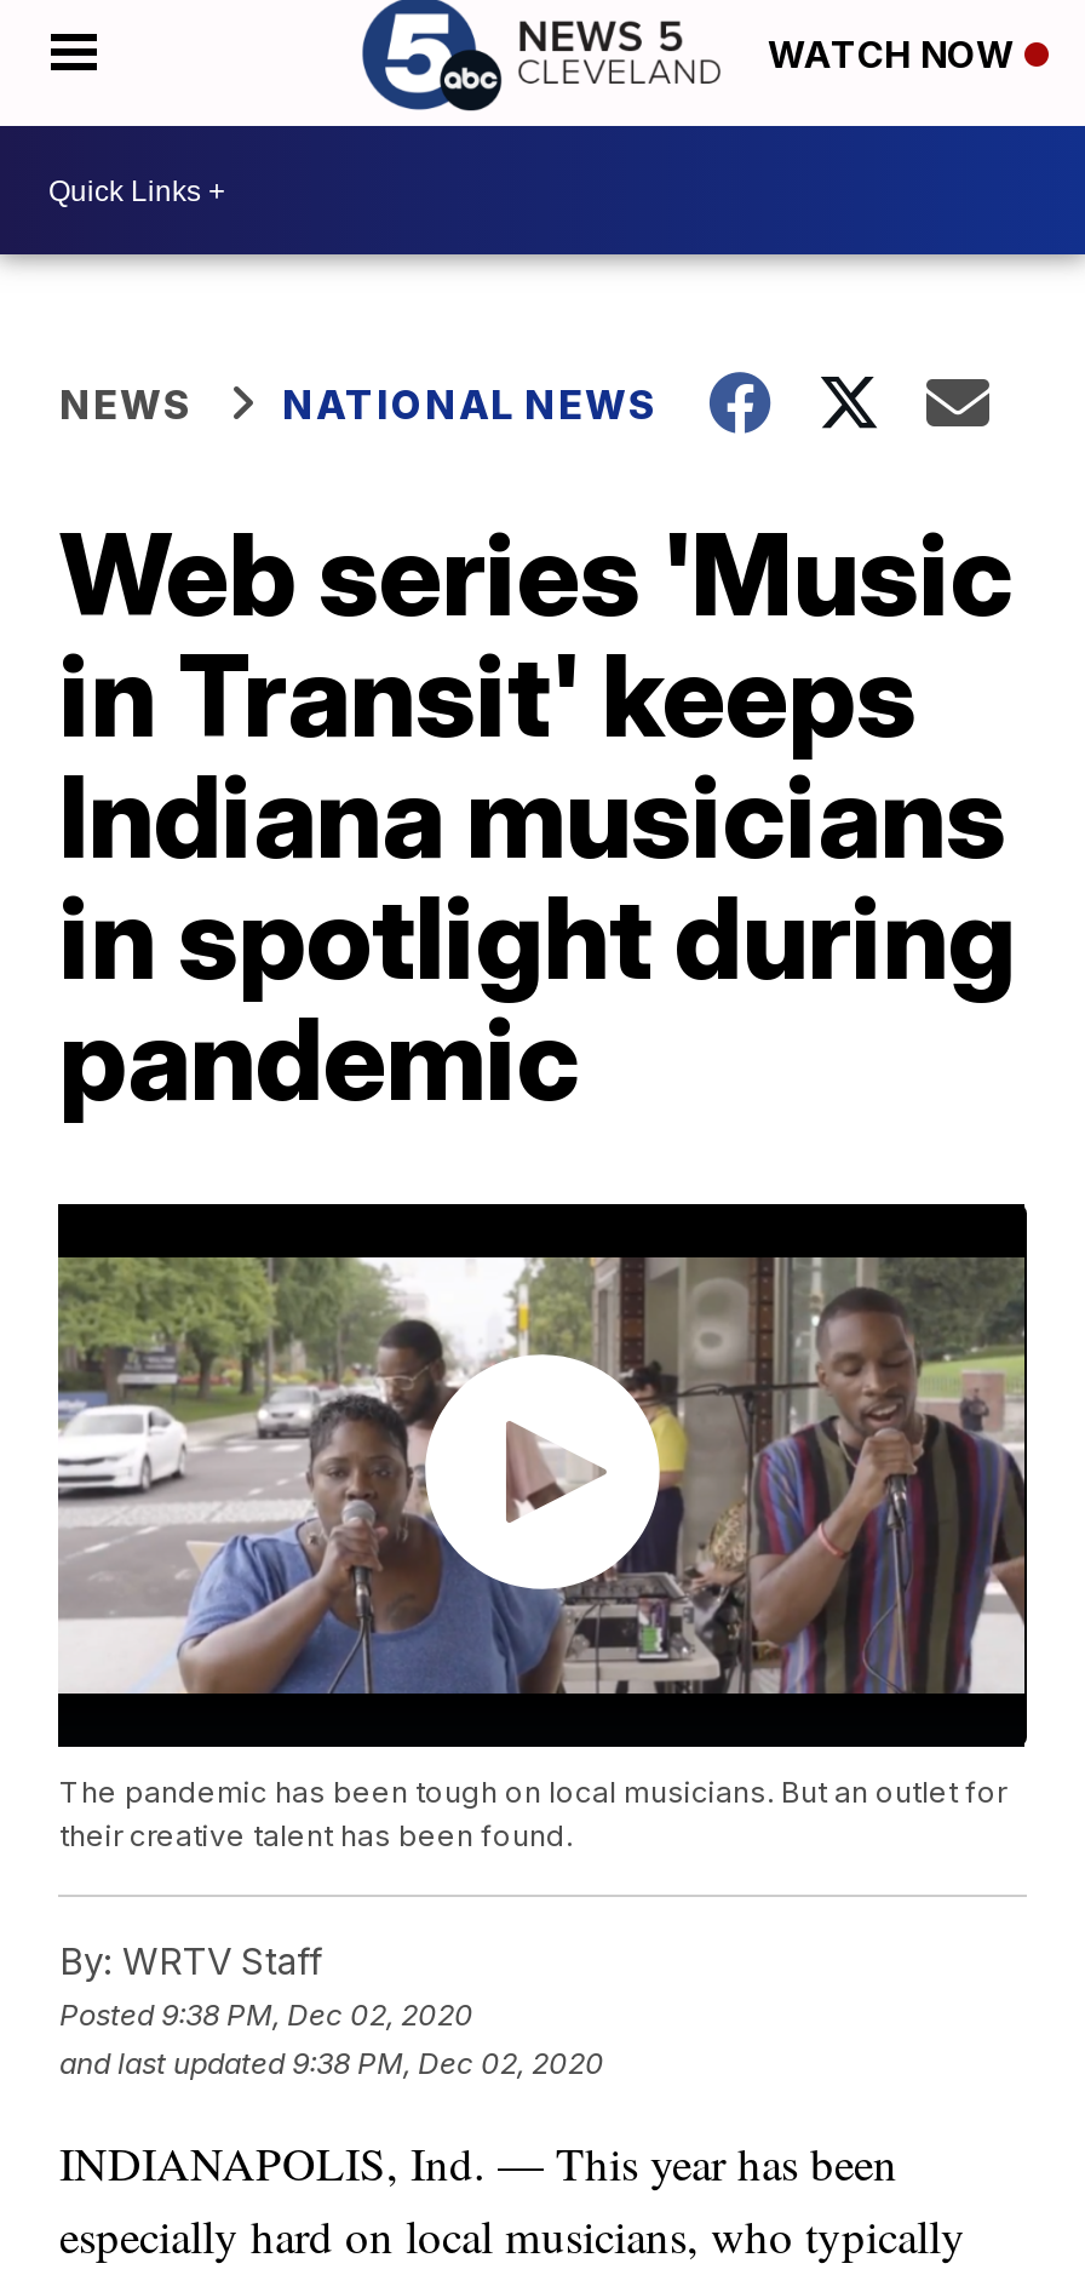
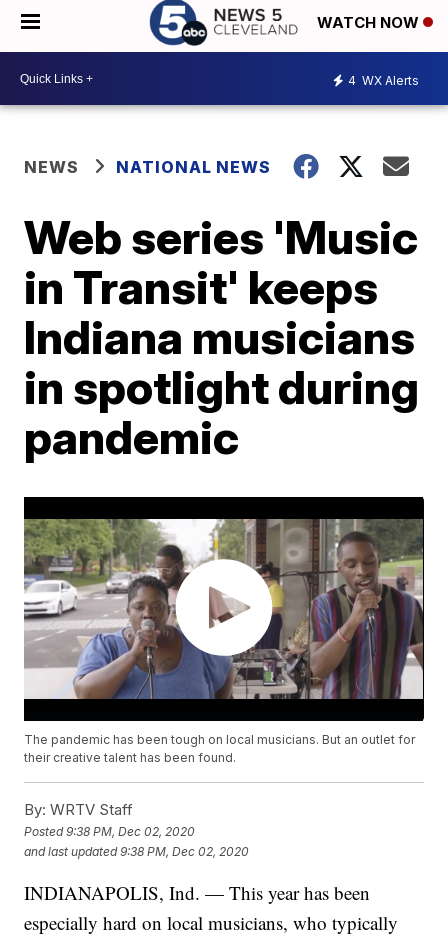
+ 4 WX Alerts
